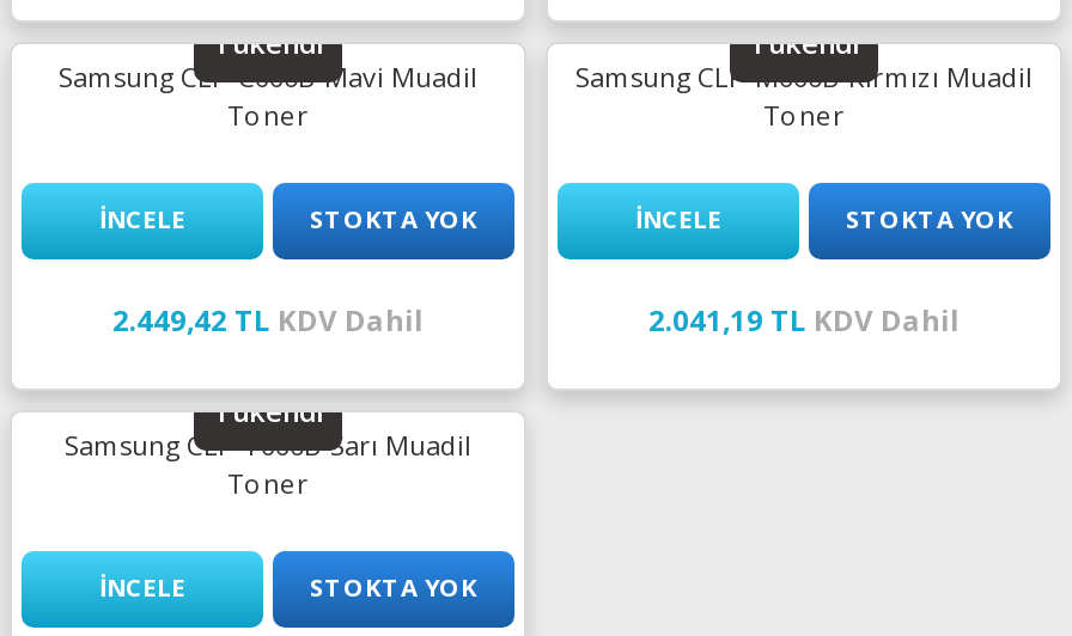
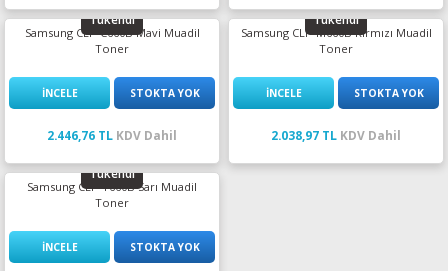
- 2.449,42 TL KDV Dahil
+ 2.446,76 TL KDV Dahil

- 2.041,19 TL KDV Dahil
+ 2.038,97 TL KDV Dahil
